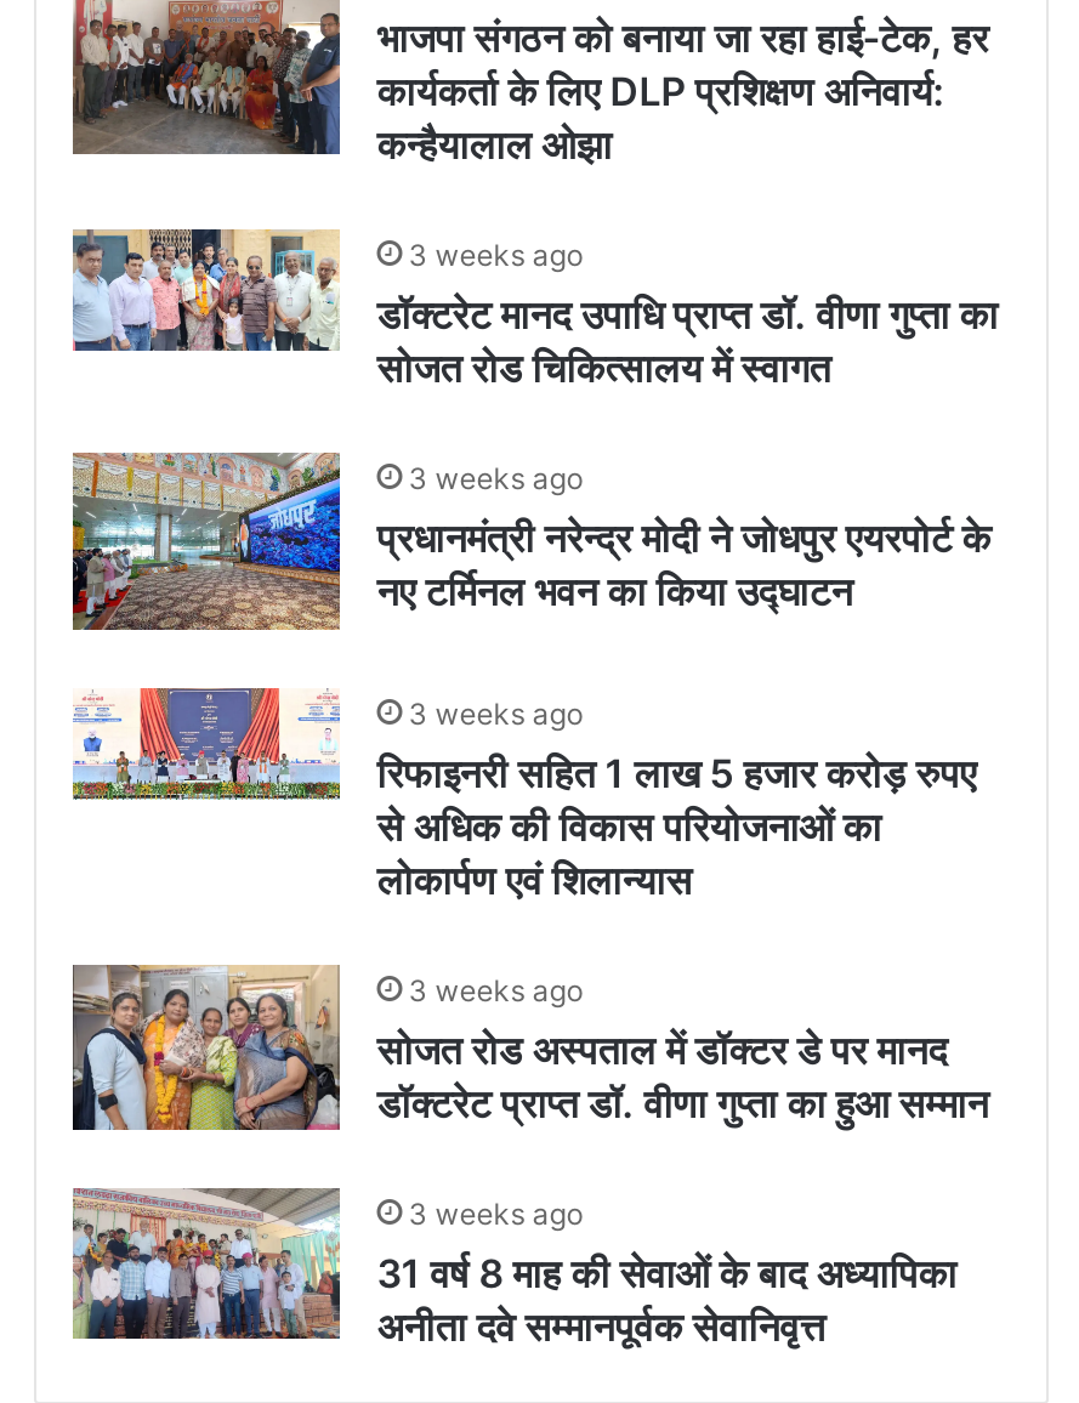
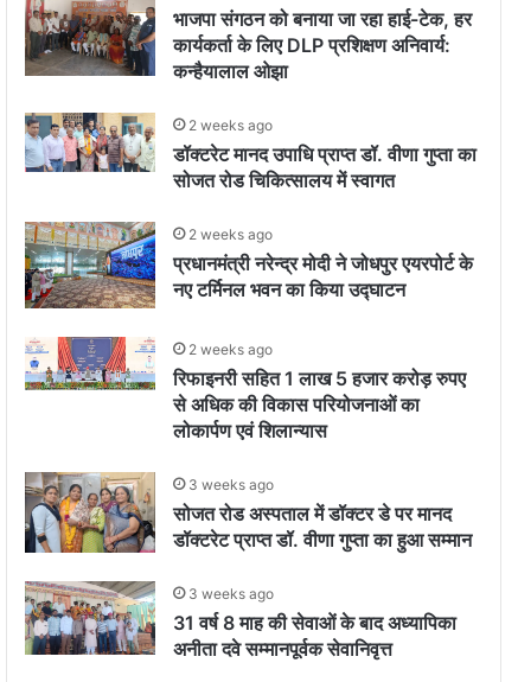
- 3 weeks ago
+ 2 weeks ago

- 3 weeks ago
+ 2 weeks ago

- 3 weeks ago
+ 2 weeks ago
